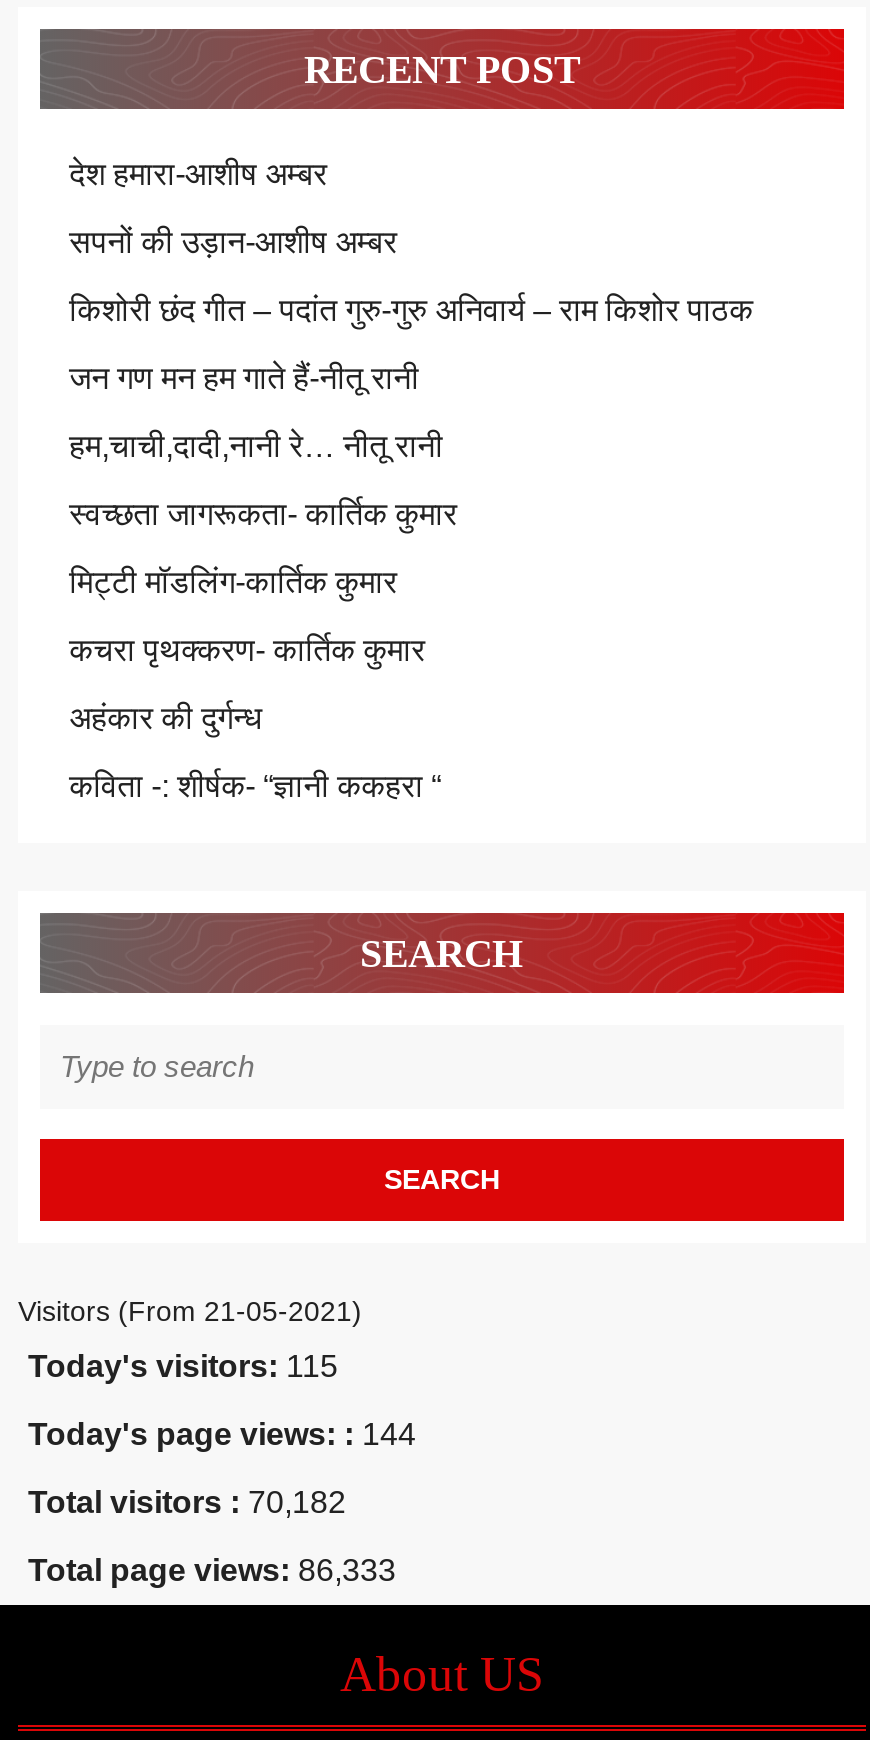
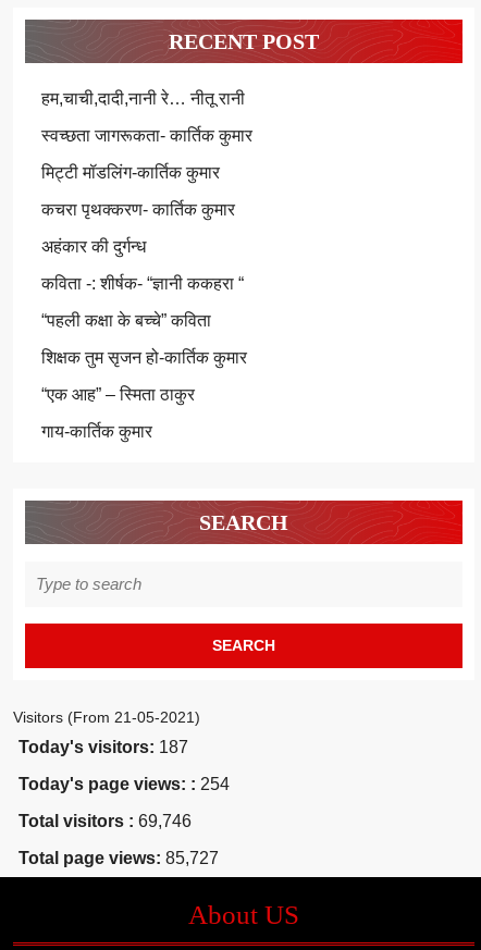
- देश हमारा-आशीष अम्बर
- सपनों की उड़ान-आशीष अम्बर
- किशोरी छंद गीत – पदांत गुरु-गुरु अनिवार्य – राम किशोर पाठक
- जन गण मन हम गाते हैं-नीतू रानी

moved up: हम,चाची,दादी,नानी रे… नीतू रानी | स्वच्छता जागरूकता- कार्तिक कुमार | मिट्टी मॉडलिंग-कार्तिक कुमार | कचरा पृथक्करण- कार्तिक कुमार | अहंकार की दुर्गन्ध | कविता -: शीर्षक- “ज्ञानी ककहरा “

+ “पहली कक्षा के बच्चे” कविता
+ शिक्षक तुम सृजन हो-कार्तिक कुमार
+ “एक आह” – स्मिता ठाकुर
+ गाय-कार्तिक कुमार

- Today's visitors: 115
+ Today's visitors: 187

- Today's page views: : 144
+ Today's page views: : 254

- Total visitors : 70,182
+ Total visitors : 69,746

- Total page views: 86,333
+ Total page views: 85,727
